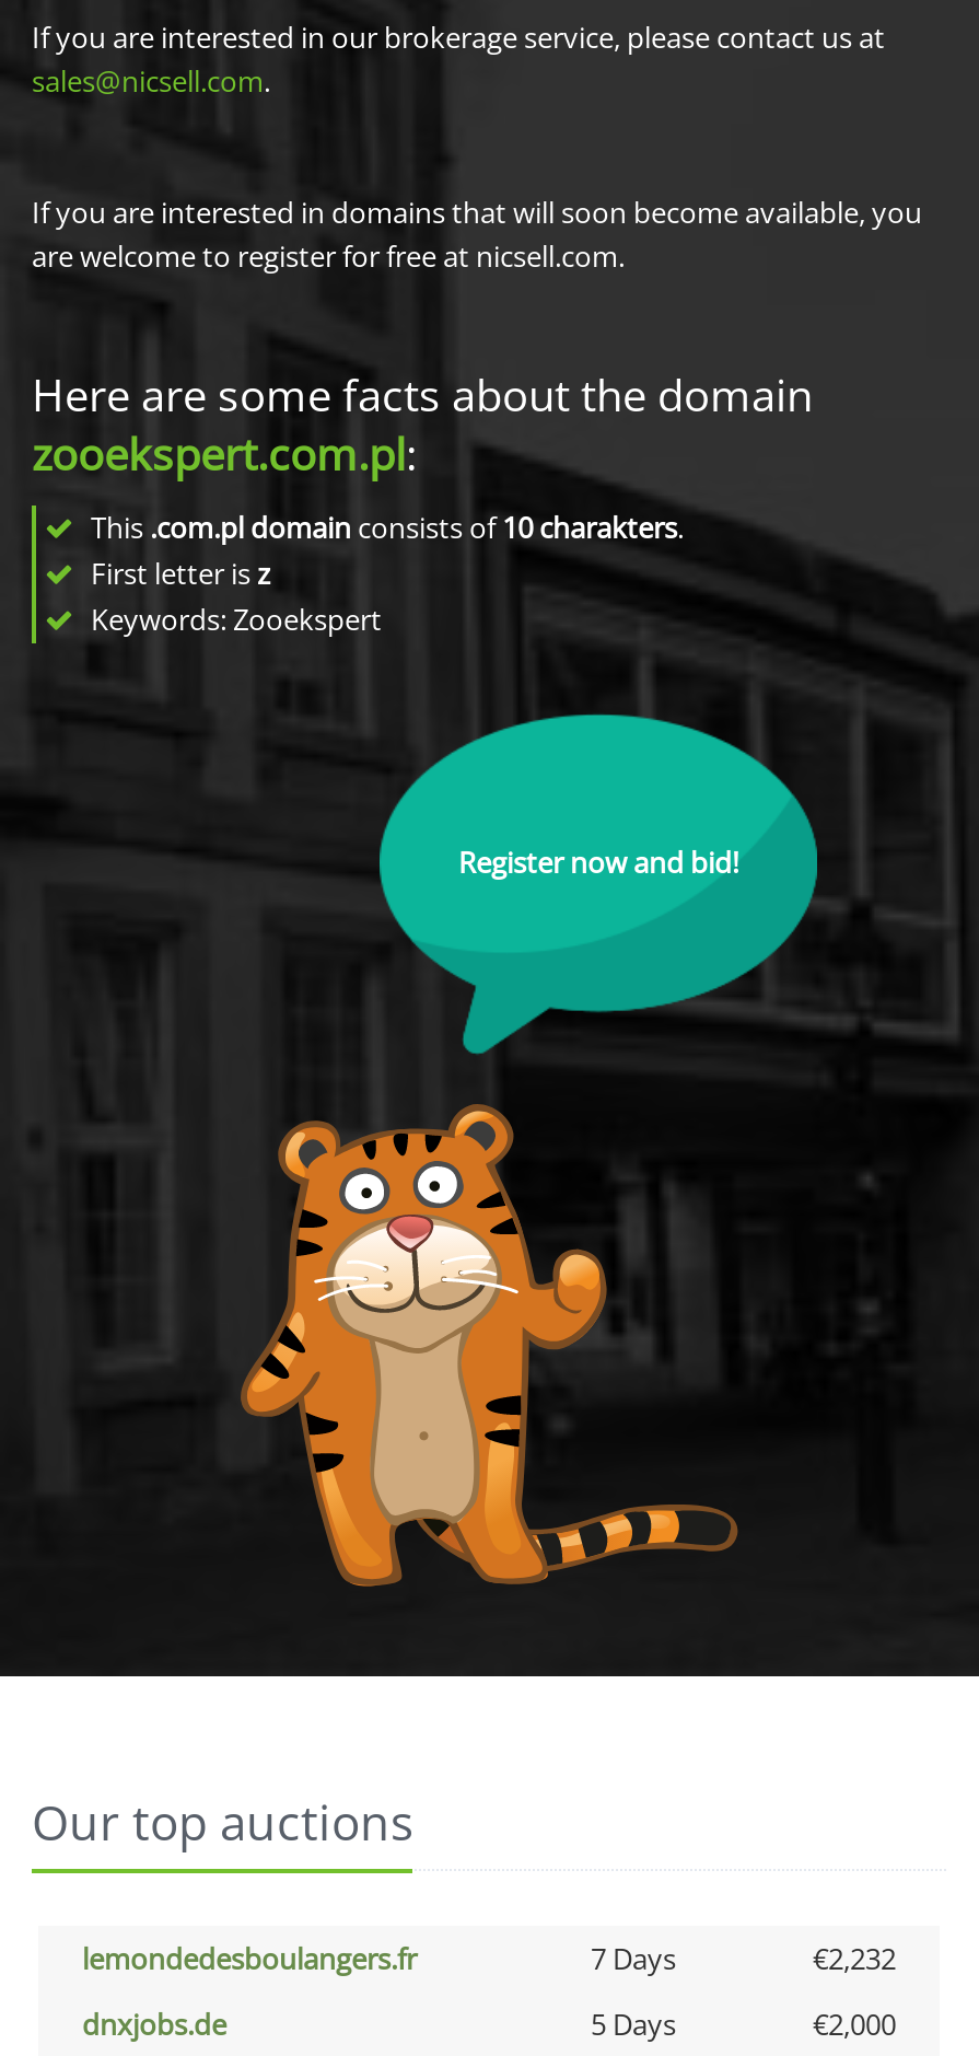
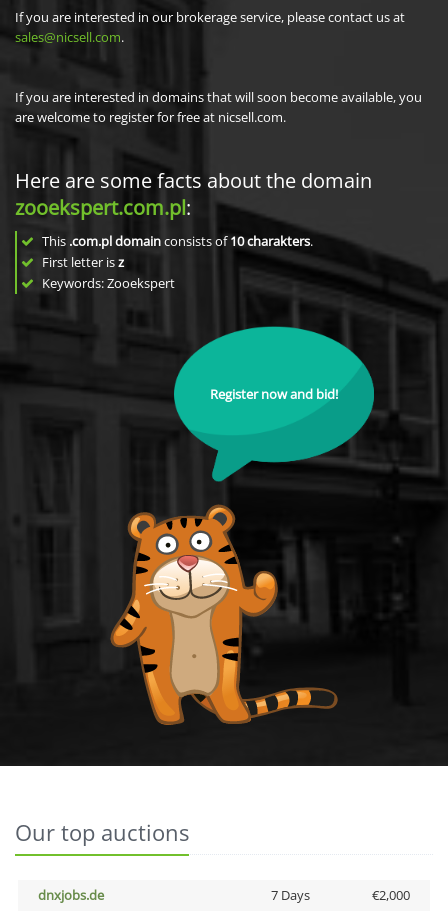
- lemondedesboulangers.fr
- 7 Days
- €2,232

- 5 Days
+ 7 Days
